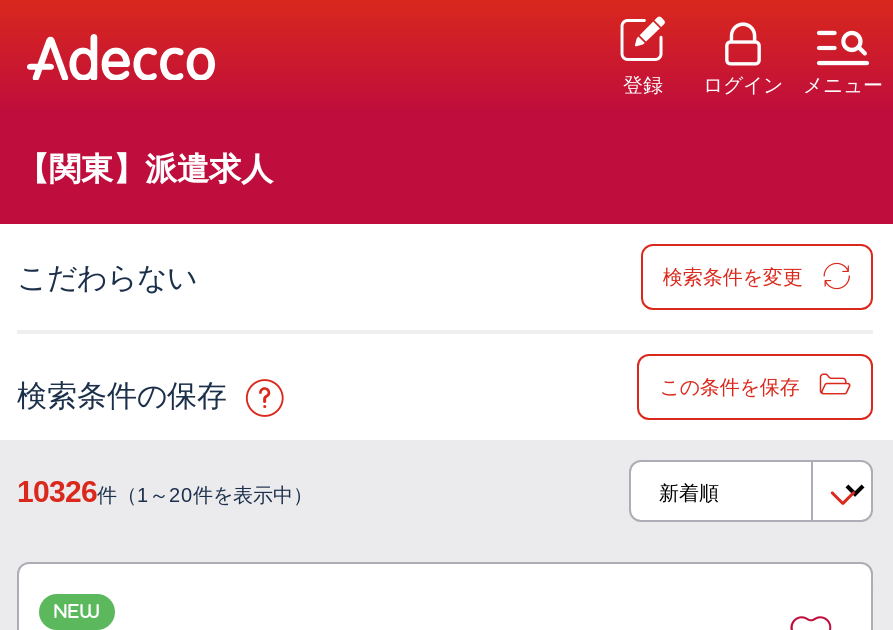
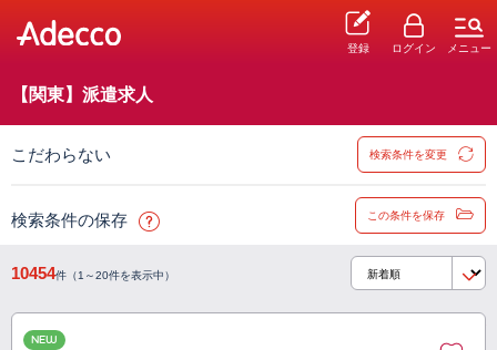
- 10326件（1～20件を表示中）
+ 10454件（1～20件を表示中）
